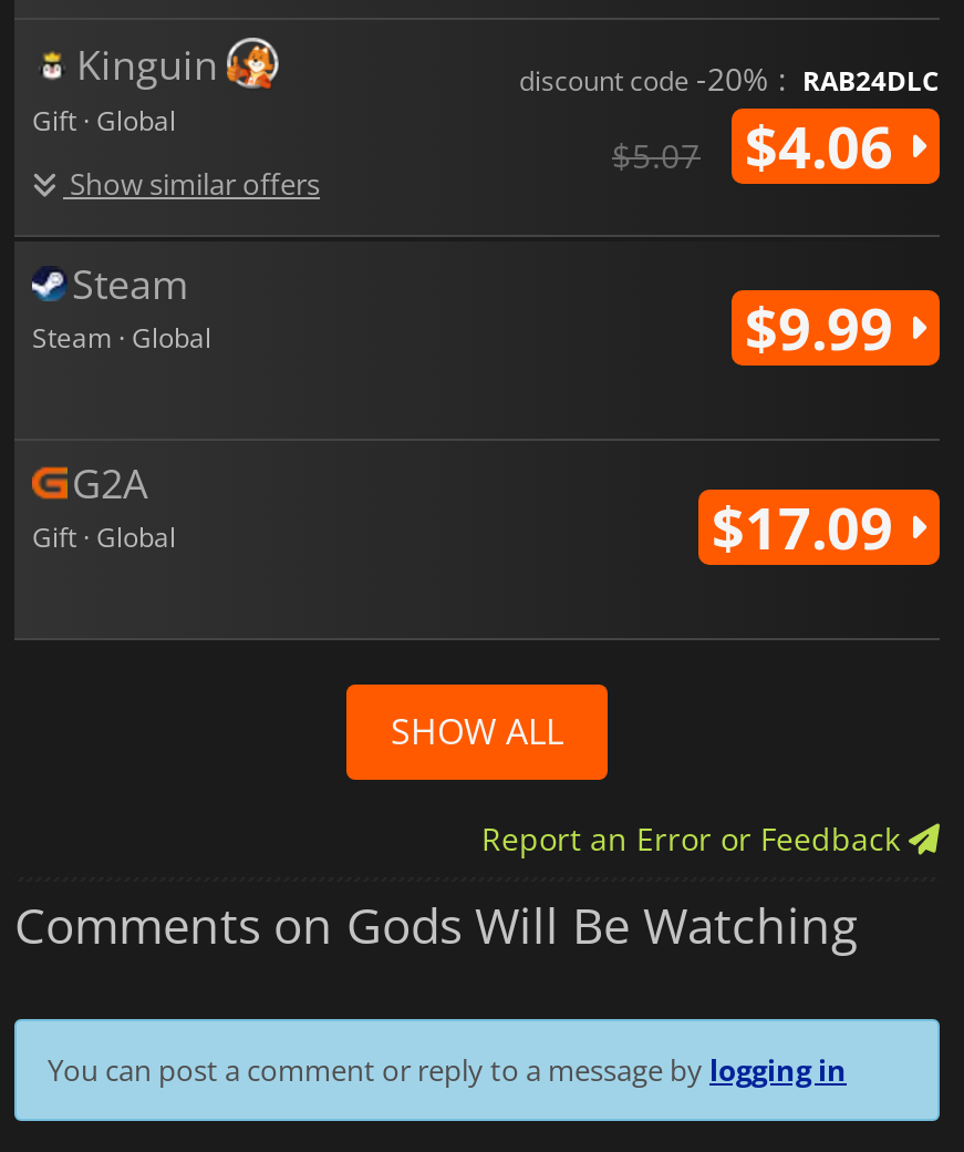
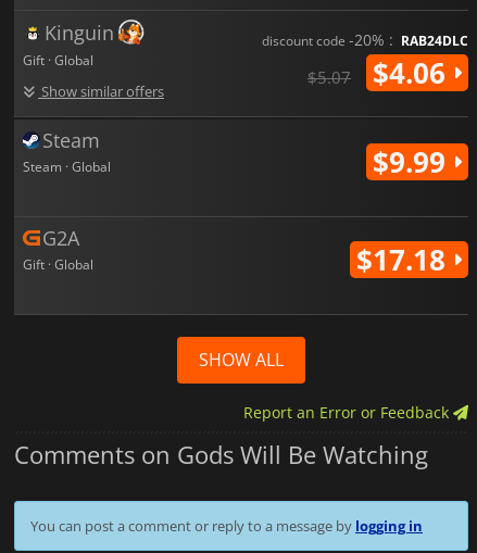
- $17.09
+ $17.18
